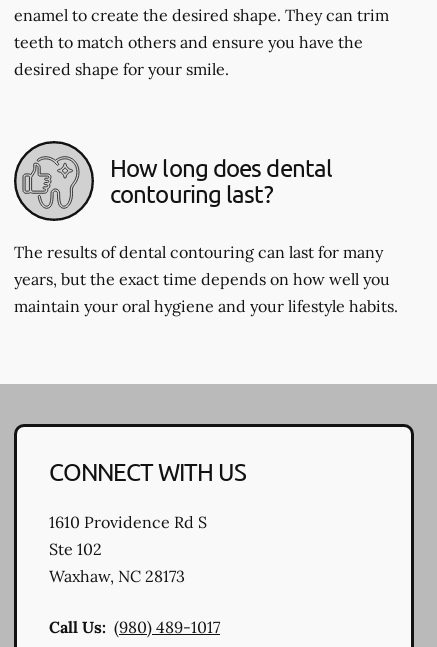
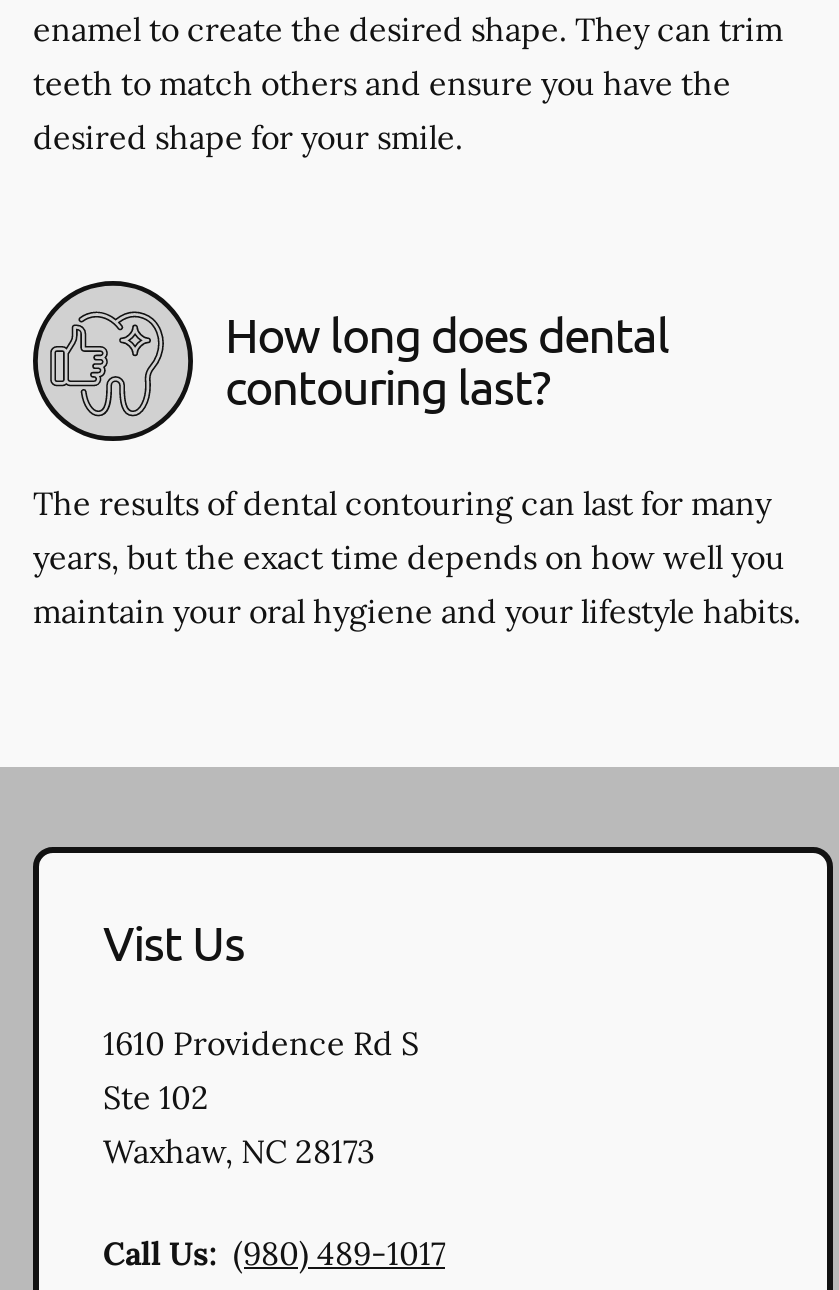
- CONNECT WITH US
+ Vist Us
